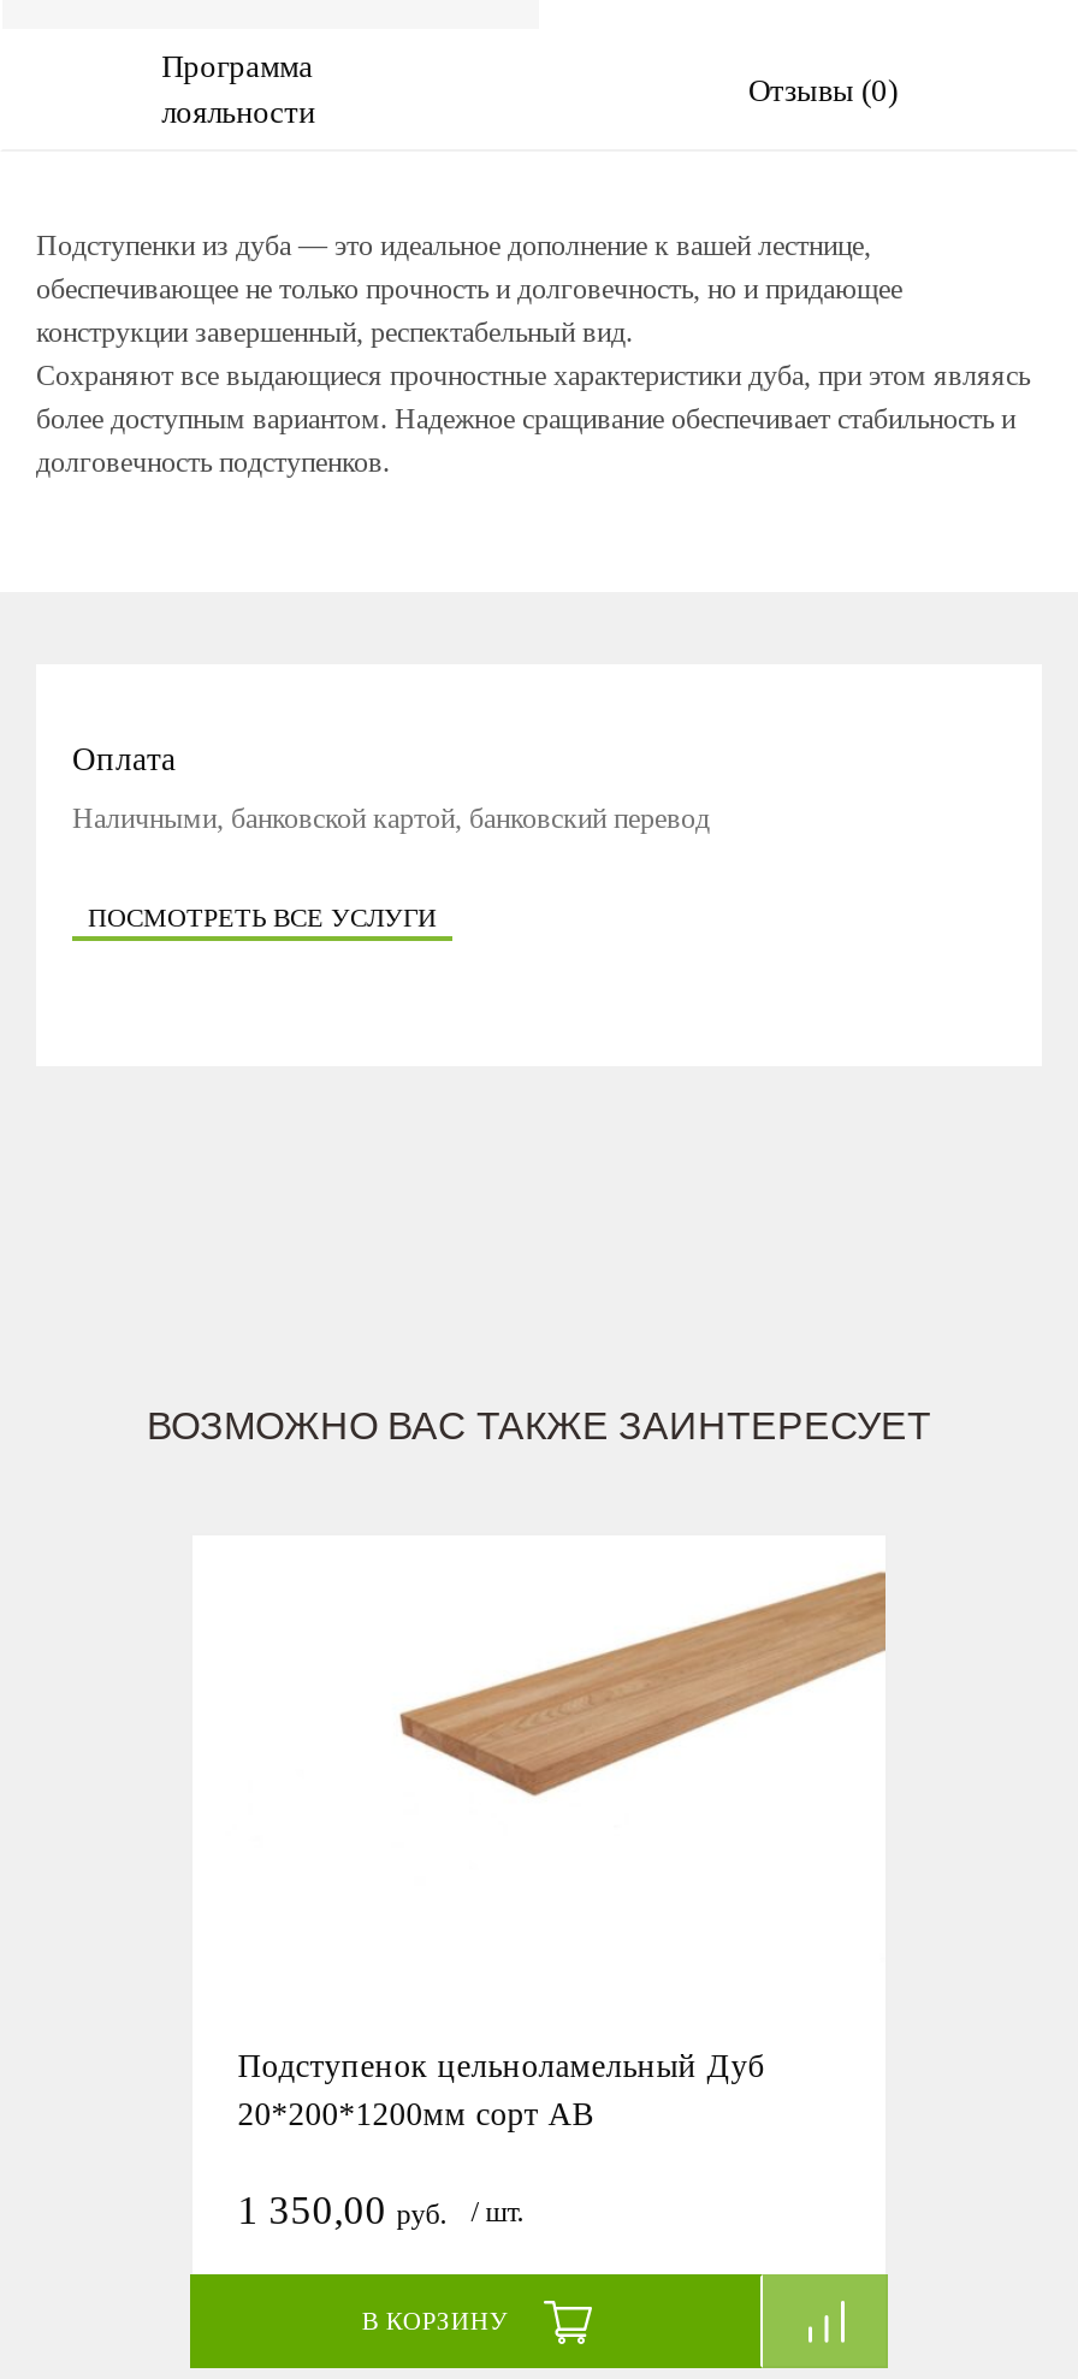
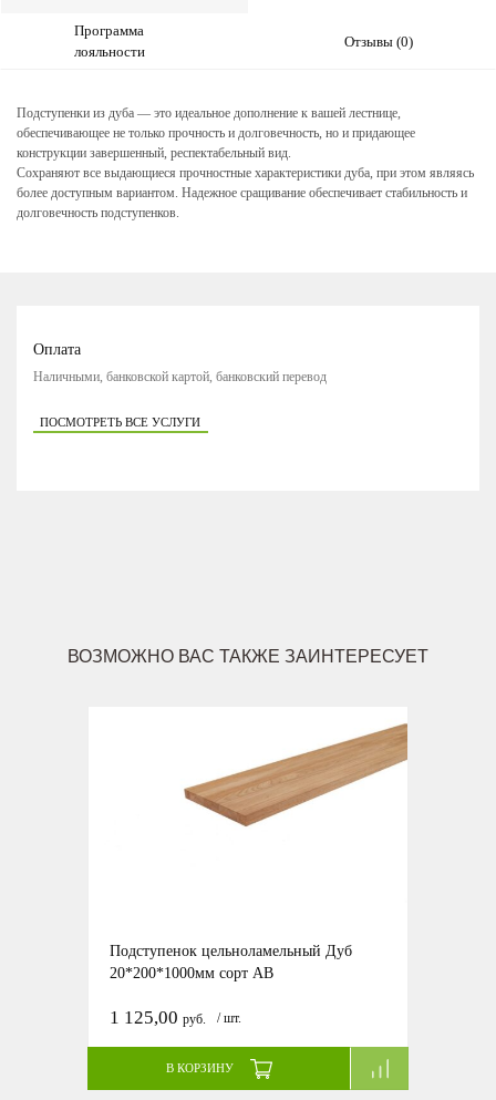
- 20*200*1200мм сорт АВ
+ 20*200*1000мм сорт АВ

- 1 350,00 руб. / шт.
+ 1 125,00 руб. / шт.
